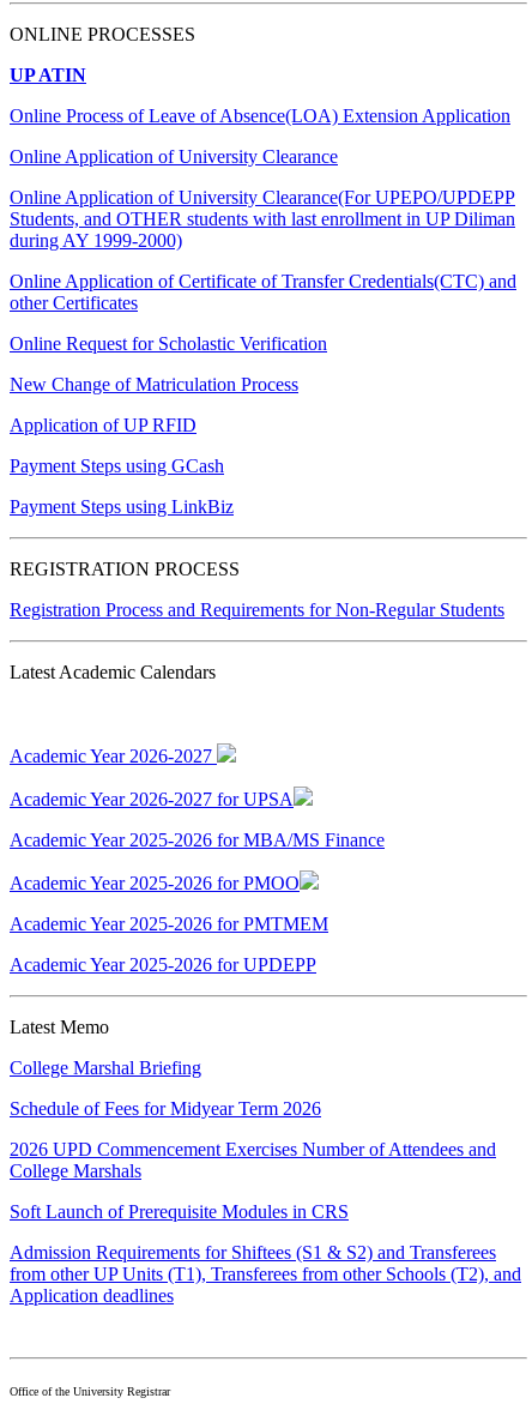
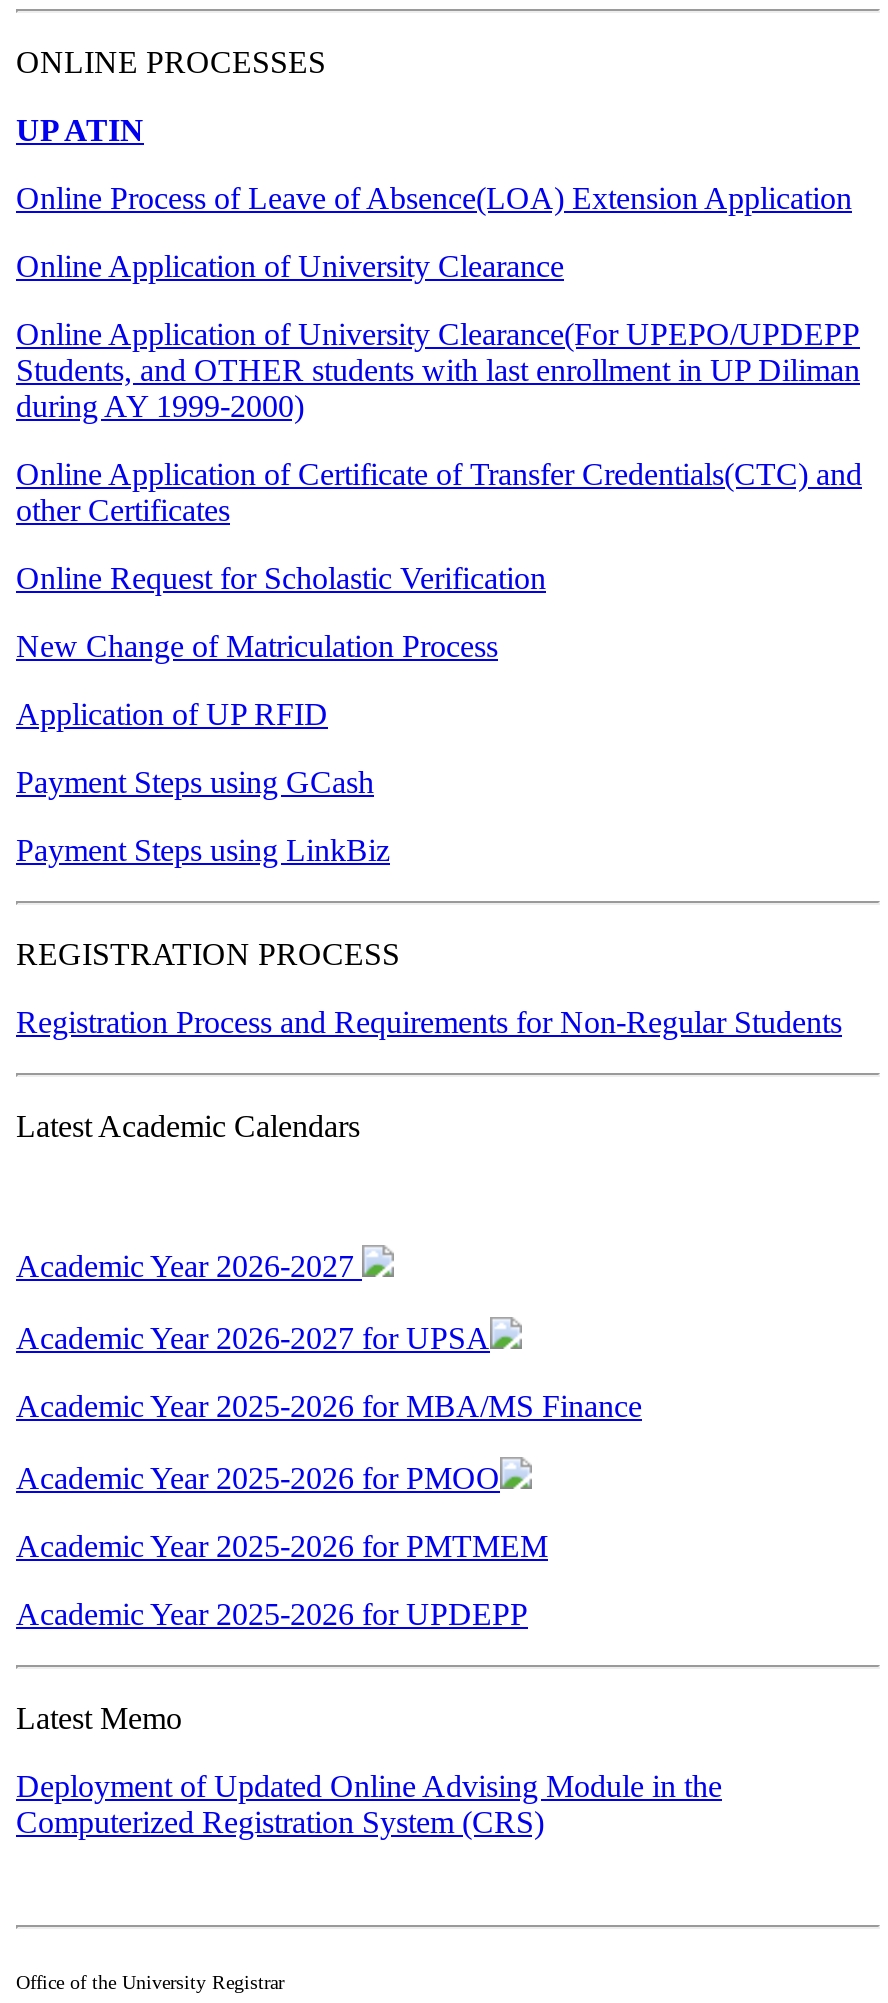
- College Marshal Briefing
- Schedule of Fees for Midyear Term 2026
- 2026 UPD Commencement Exercises Number of Attendees and
- College Marshals
- Soft Launch of Prerequisite Modules in CRS
- Admission Requirements for Shiftees (S1 & S2) and Transferees
- from other UP Units (T1), Transferees from other Schools (T2), and
- Application deadlines
+ Deployment of Updated Online Advising Module in the
+ Computerized Registration System (CRS)
